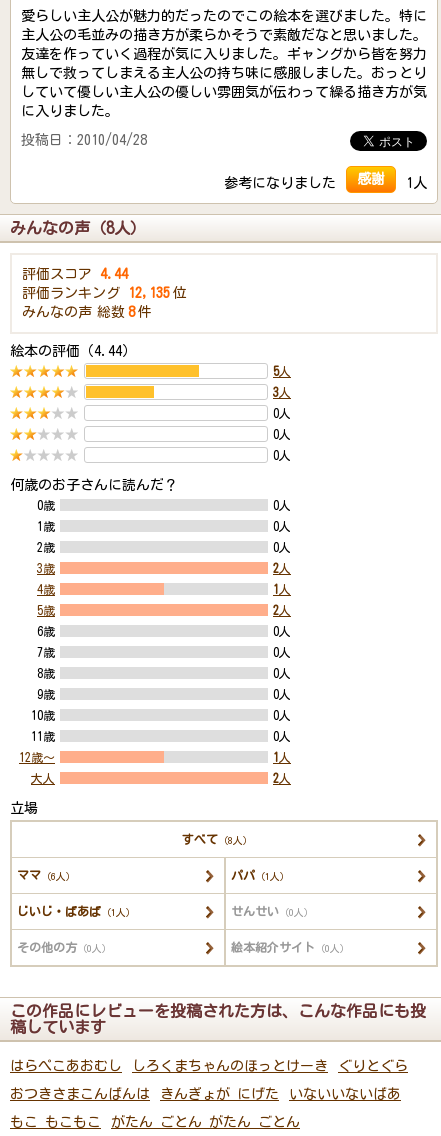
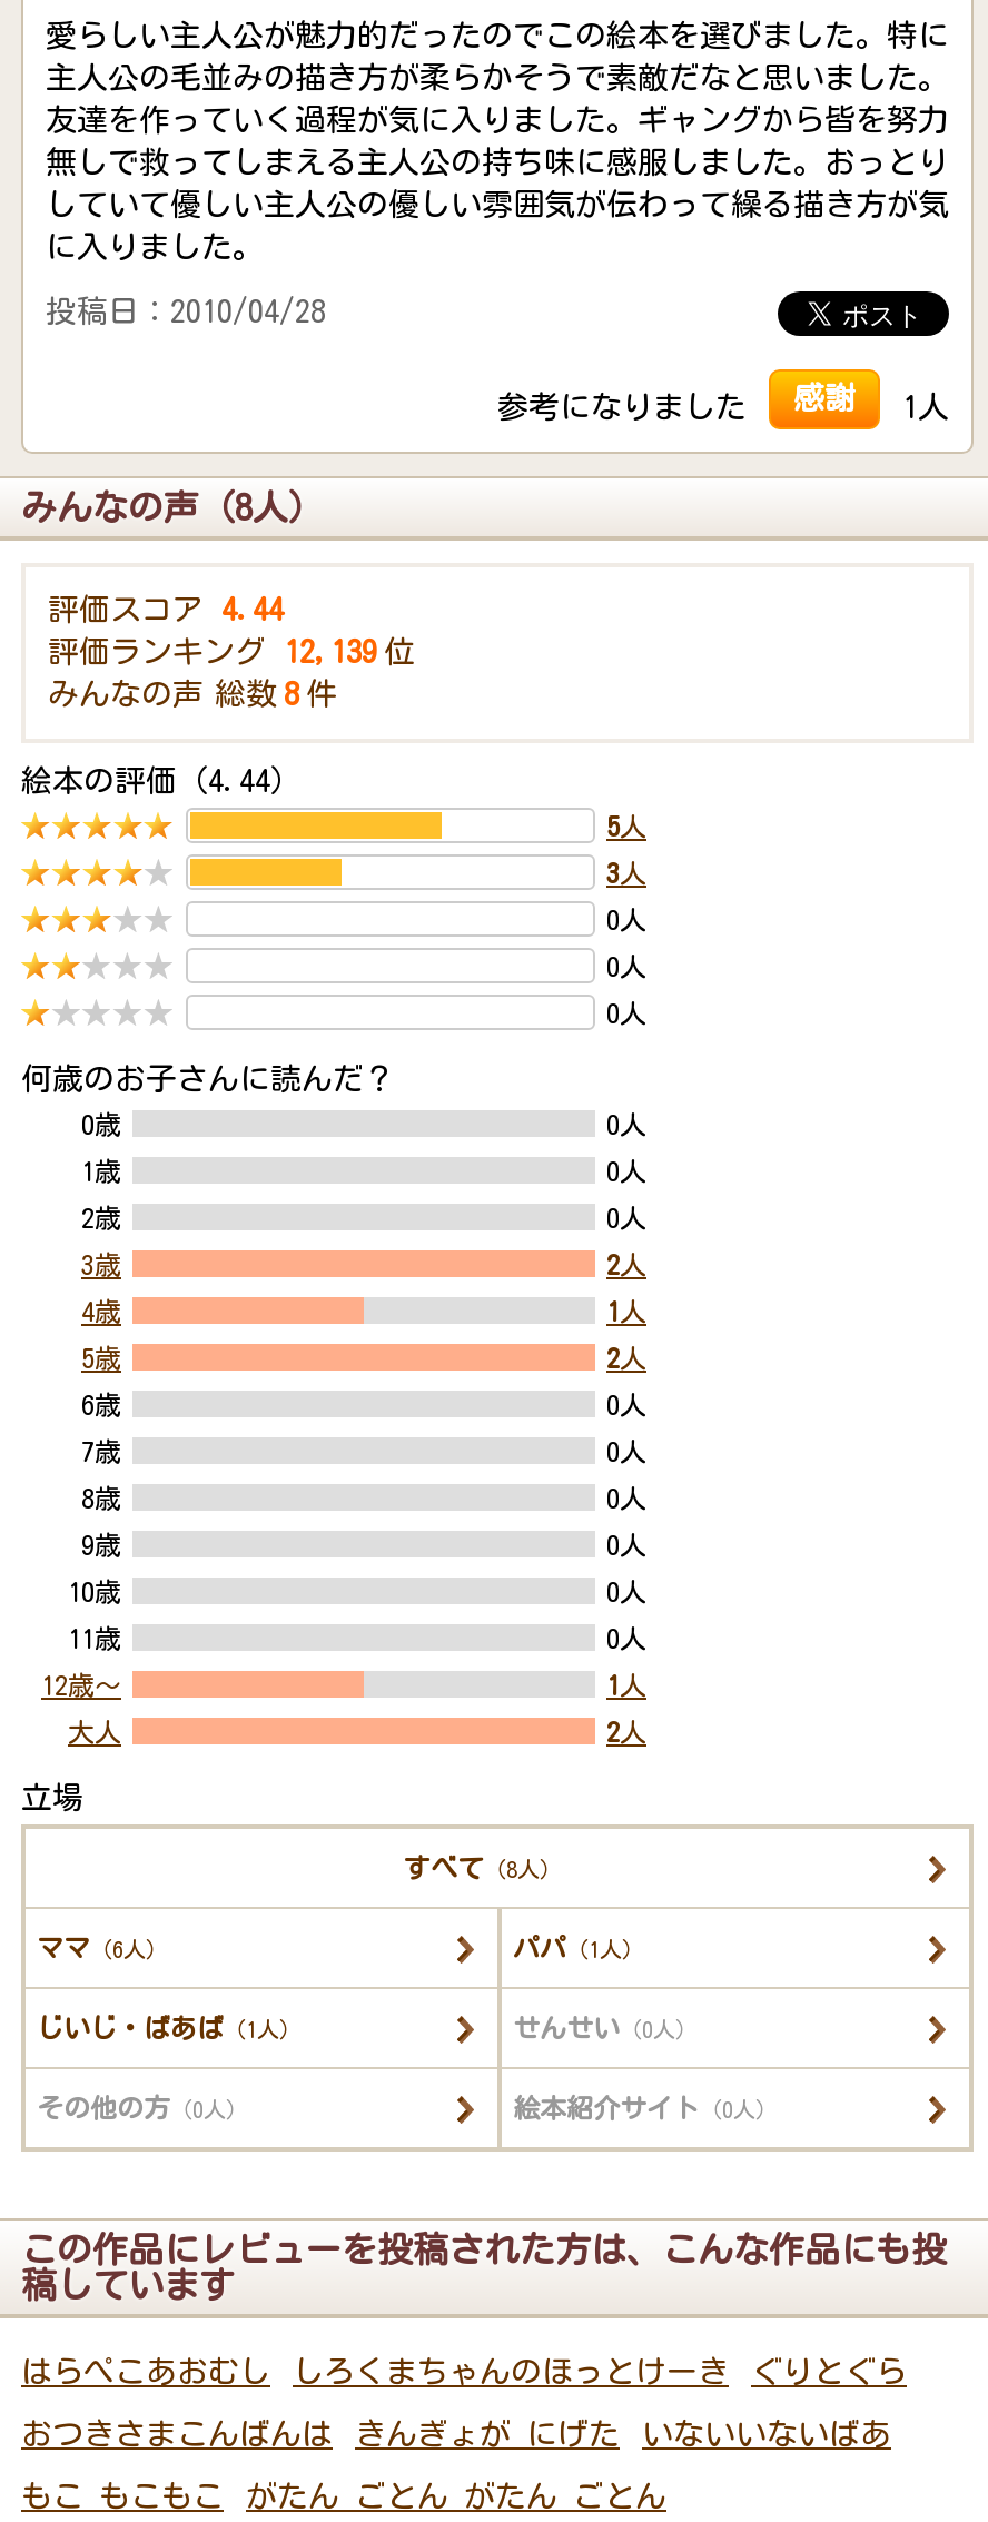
- 評価ランキング 12,135 位
+ 評価ランキング 12,139 位
